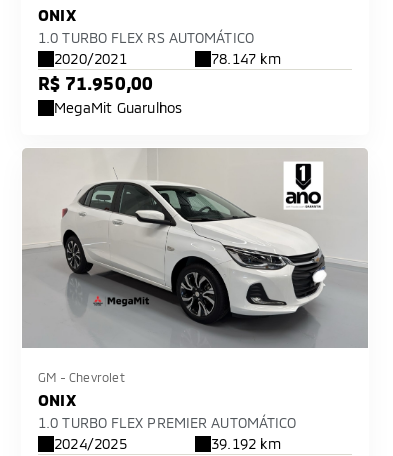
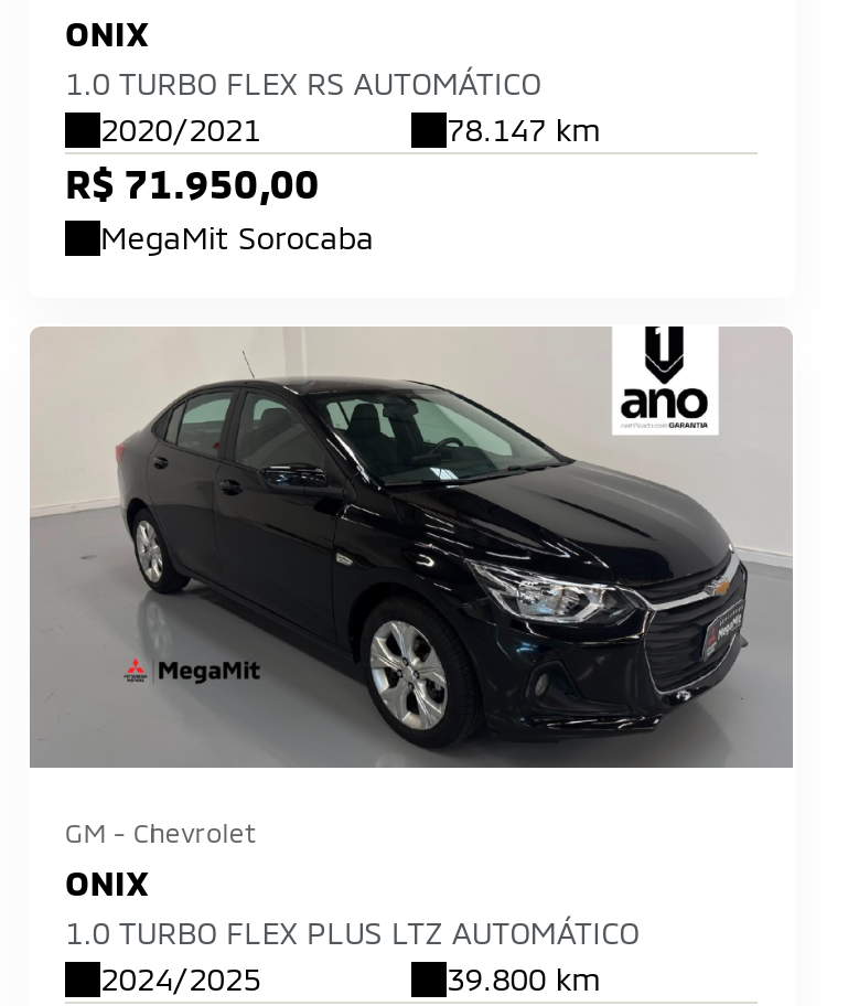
- MegaMit Guarulhos
+ MegaMit Sorocaba

- [image]
+ [image]

- 1.0 TURBO FLEX PREMIER AUTOMÁTICO
+ 1.0 TURBO FLEX PLUS LTZ AUTOMÁTICO

- 39.192 km
+ 39.800 km
